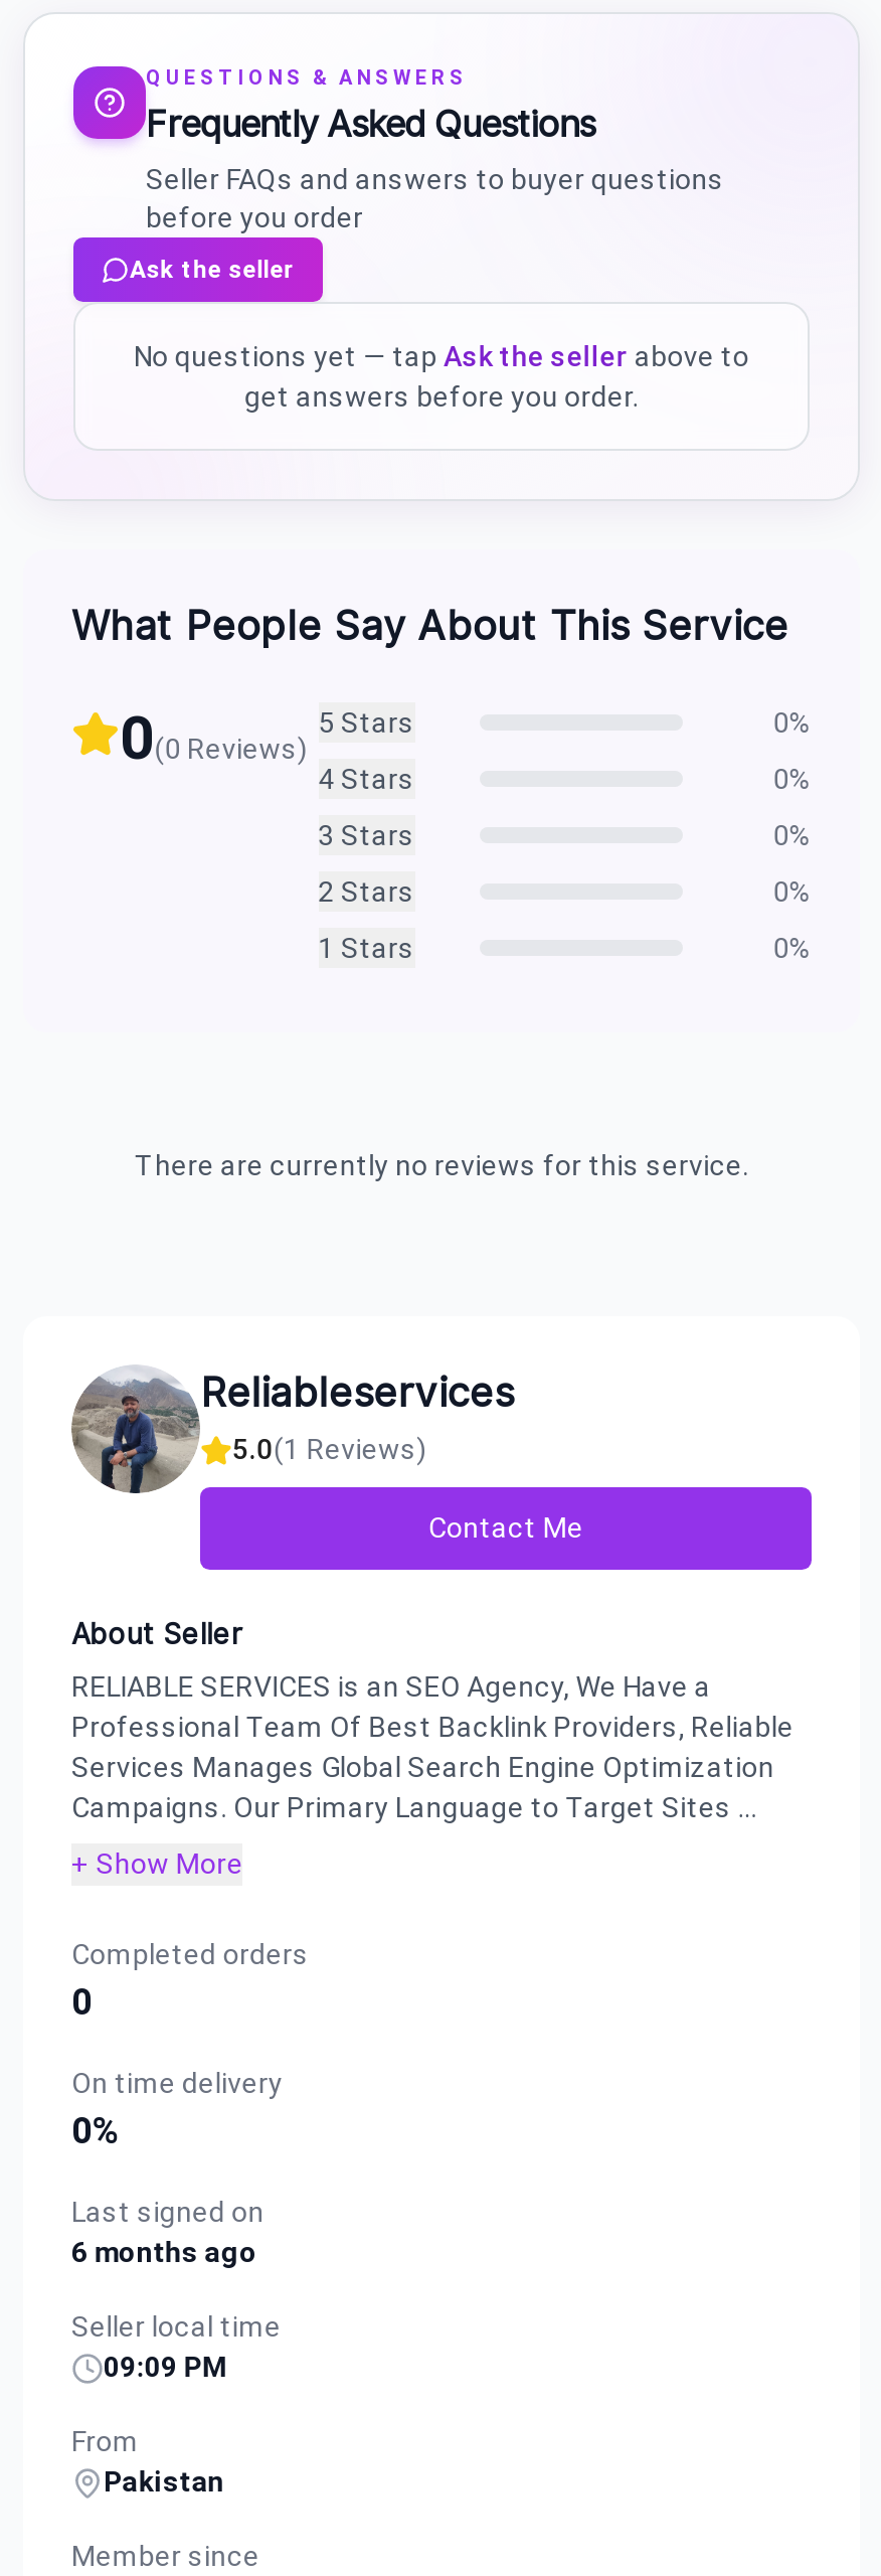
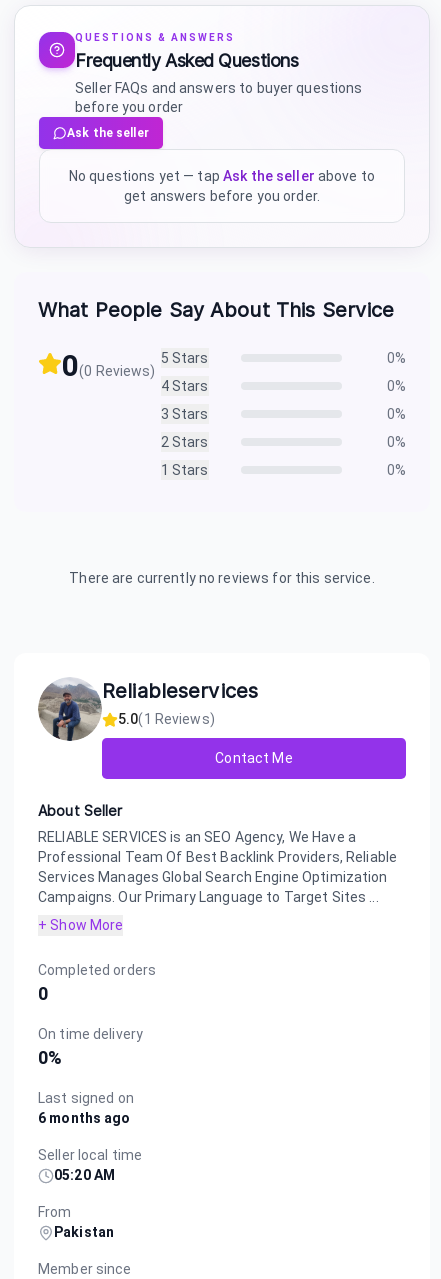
- 09:09 PM
+ 05:20 AM
